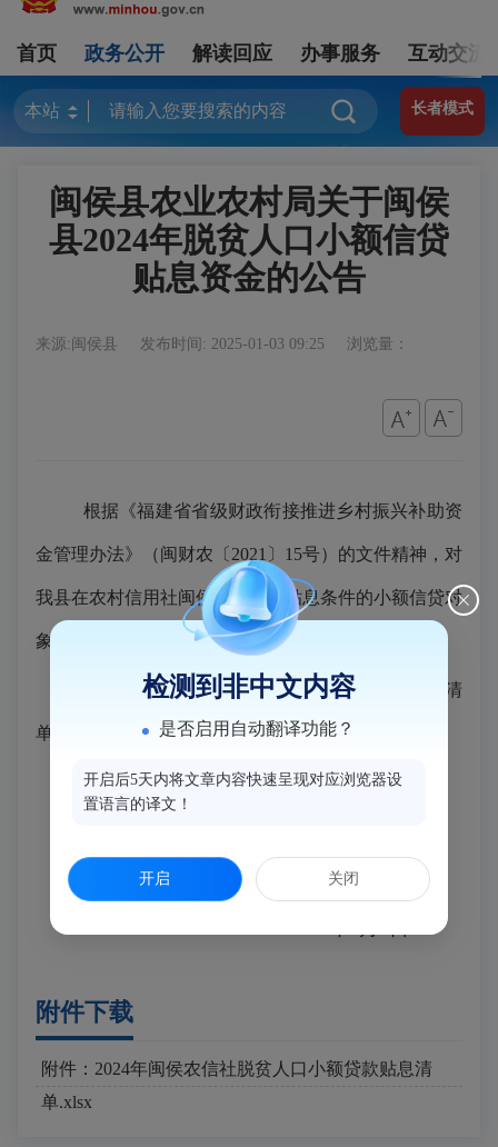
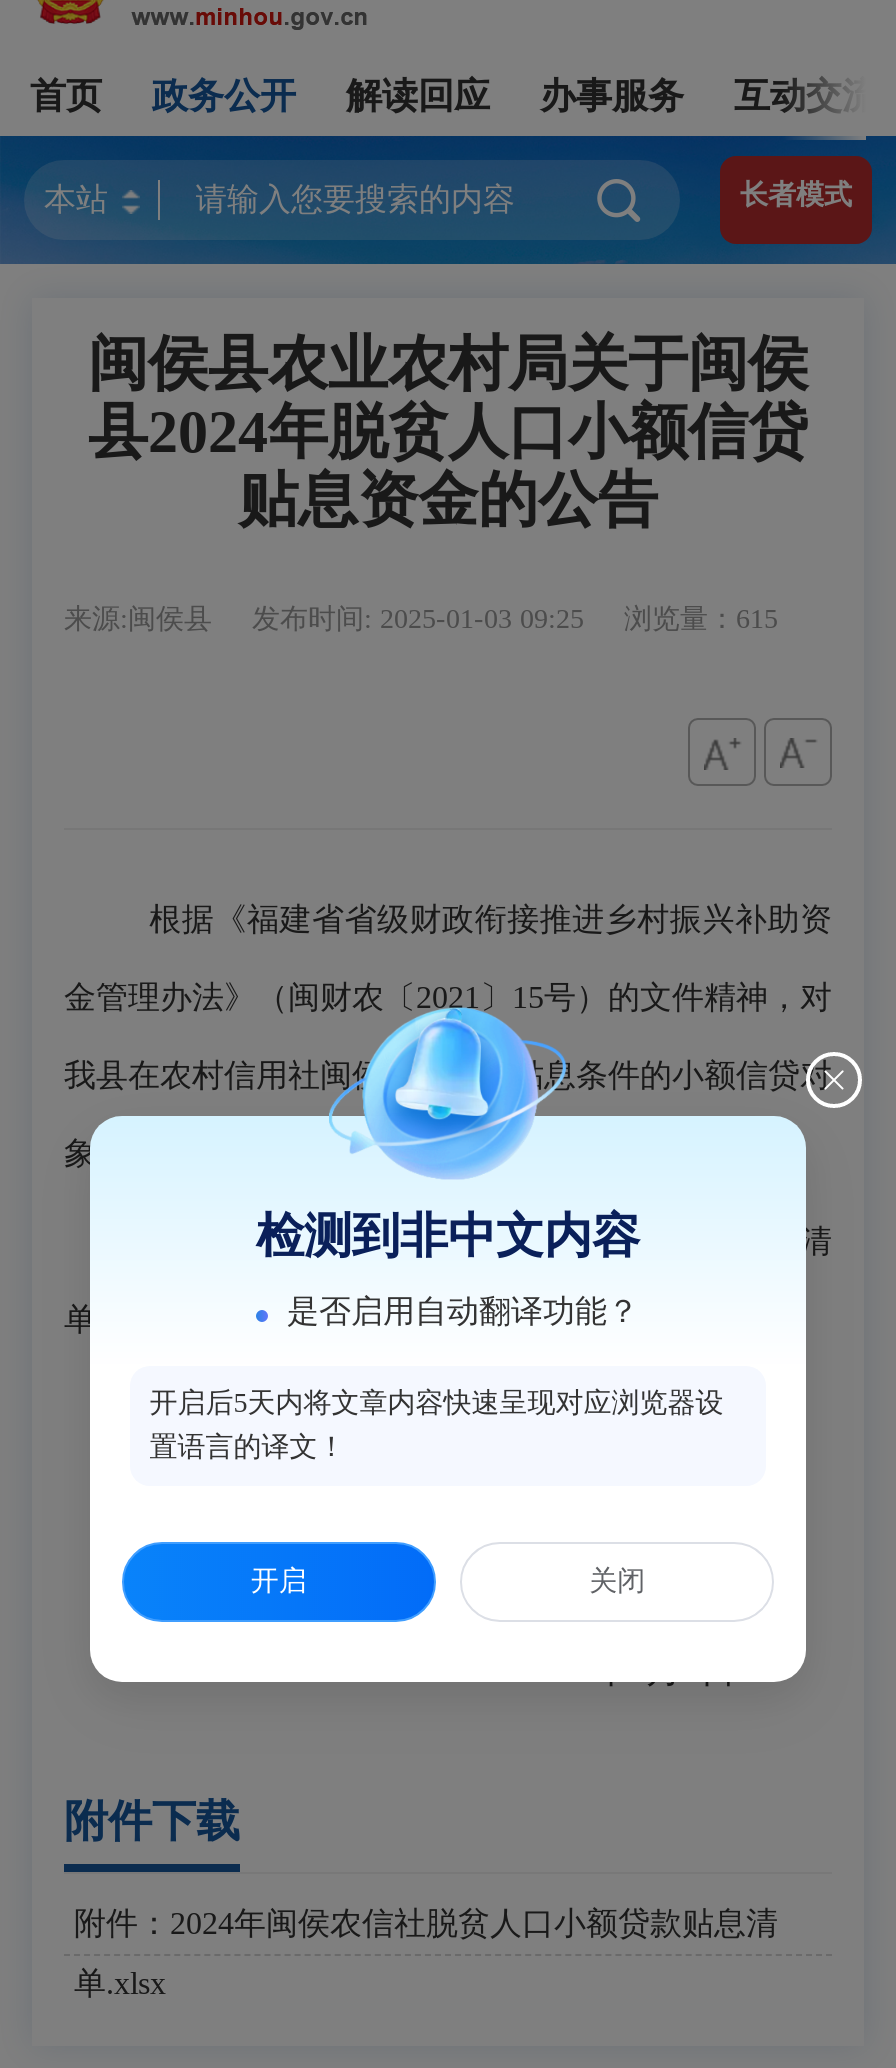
- 浏览量：
+ 浏览量：615
